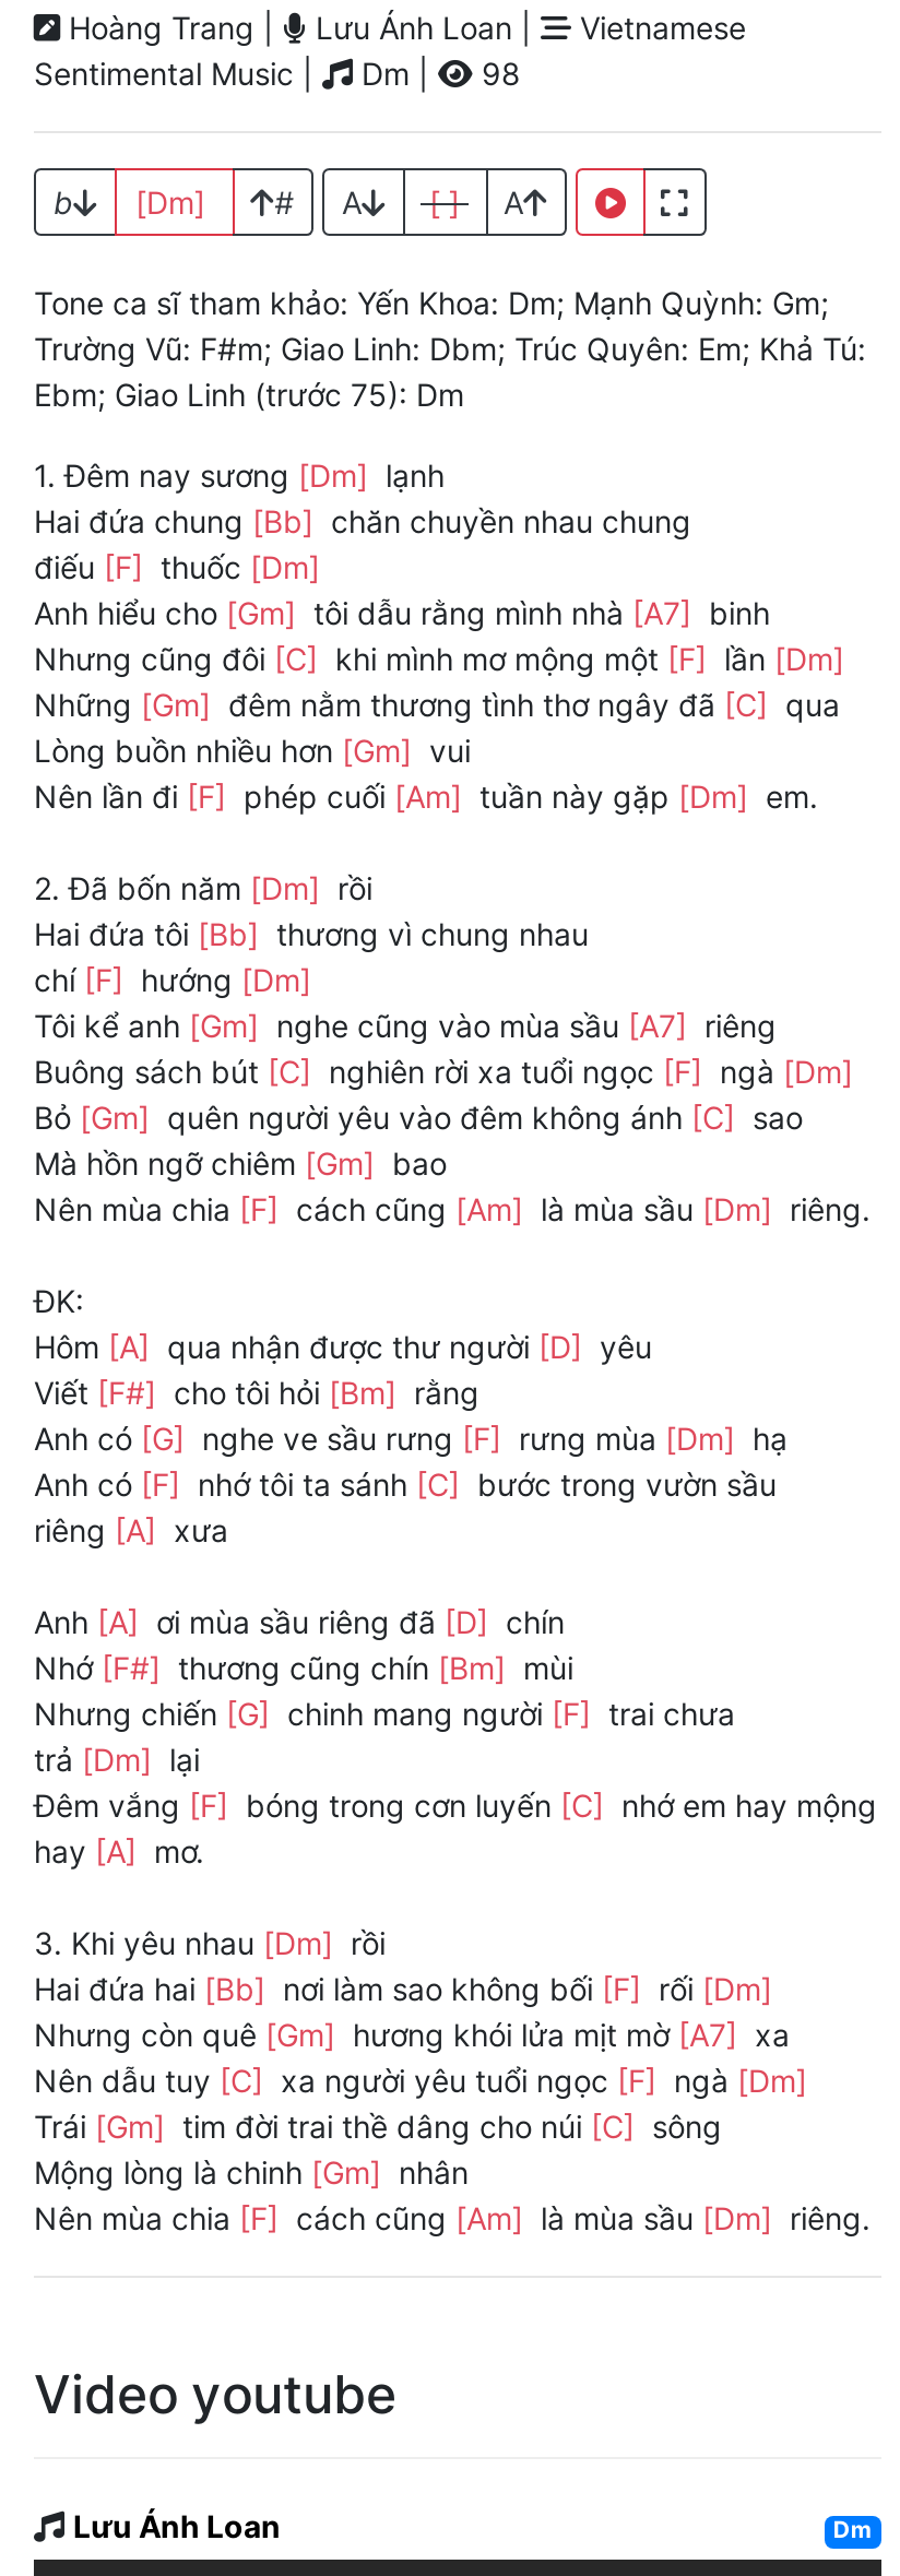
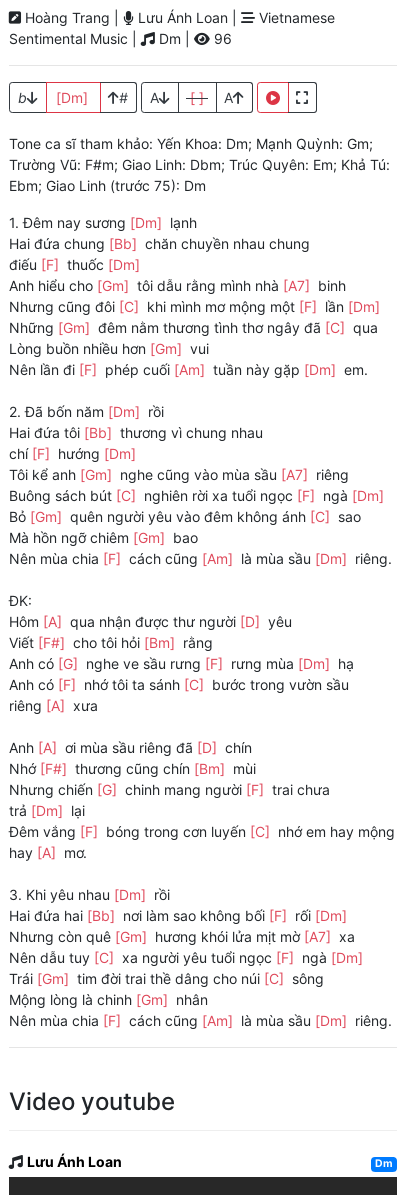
- 98
+ 96
